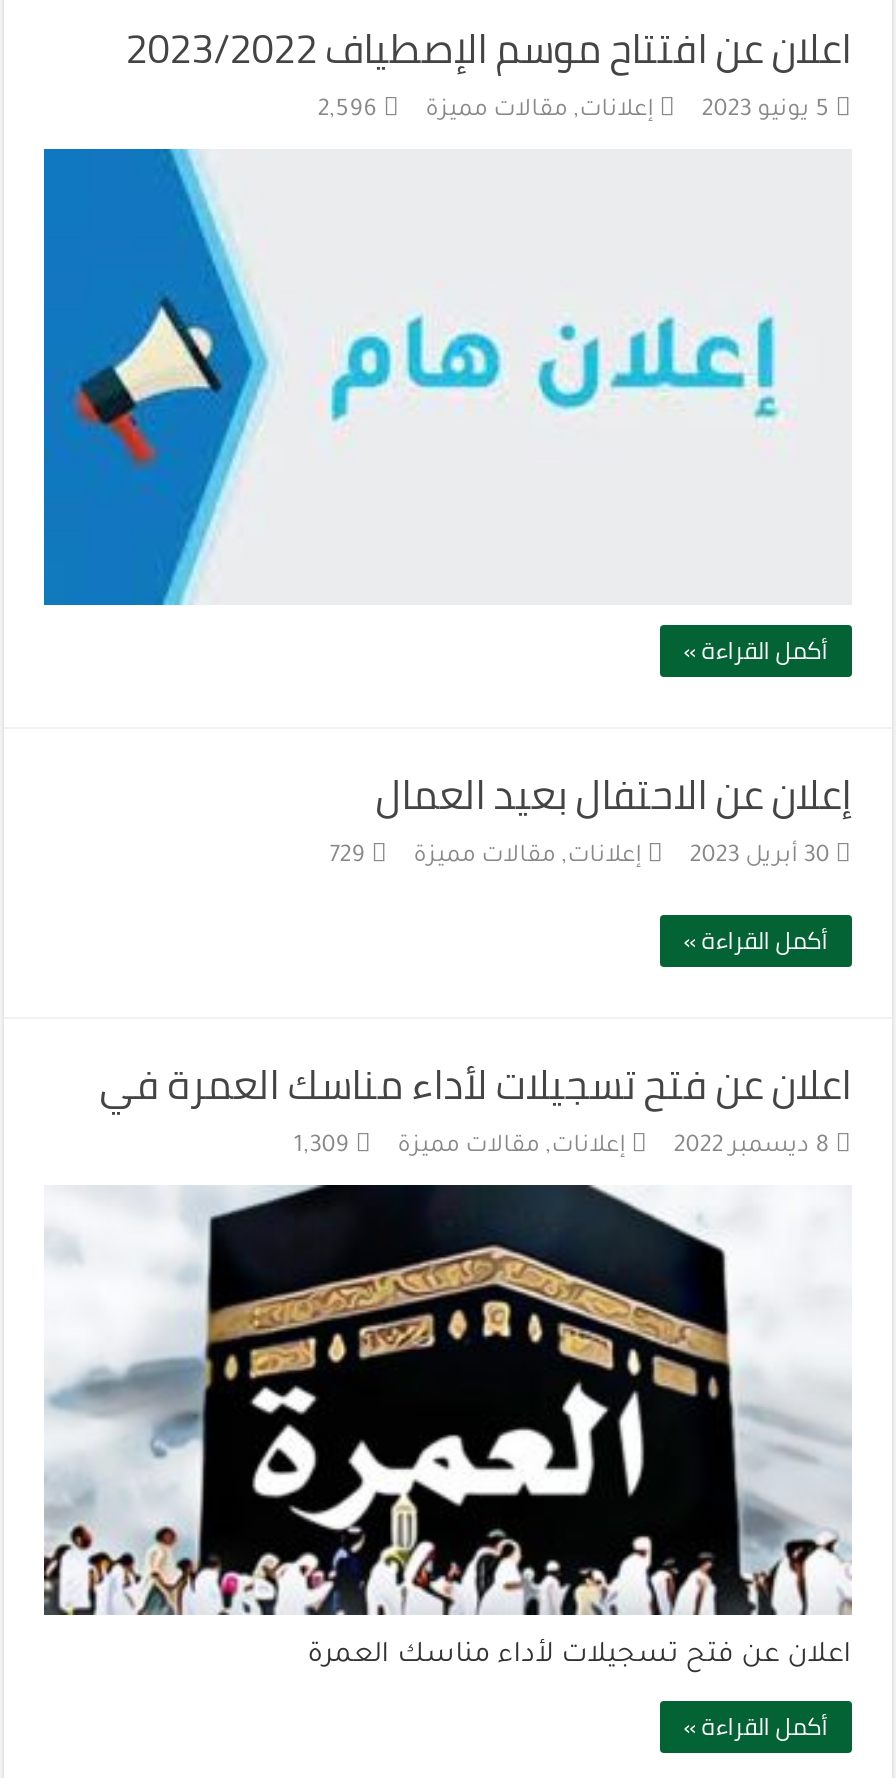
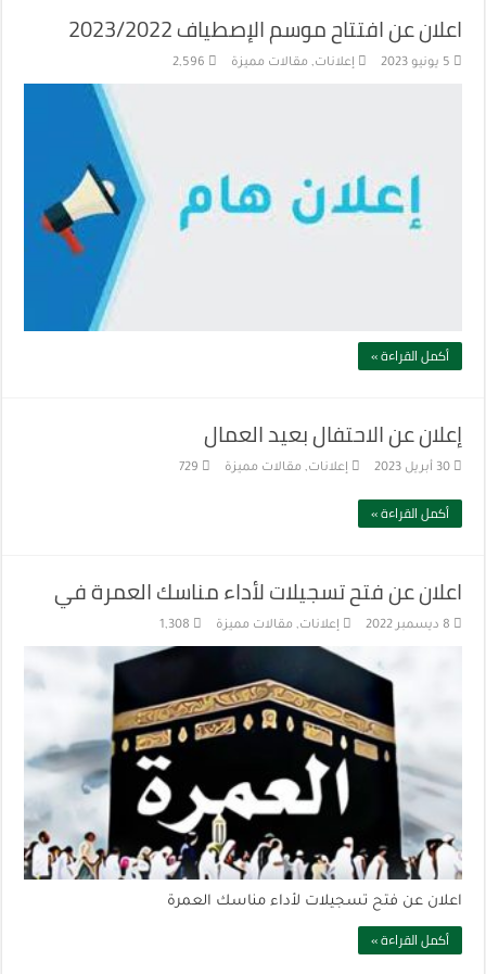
- إعلانات, مقالات مميزة 1,309
+ إعلانات, مقالات مميزة 1,308
